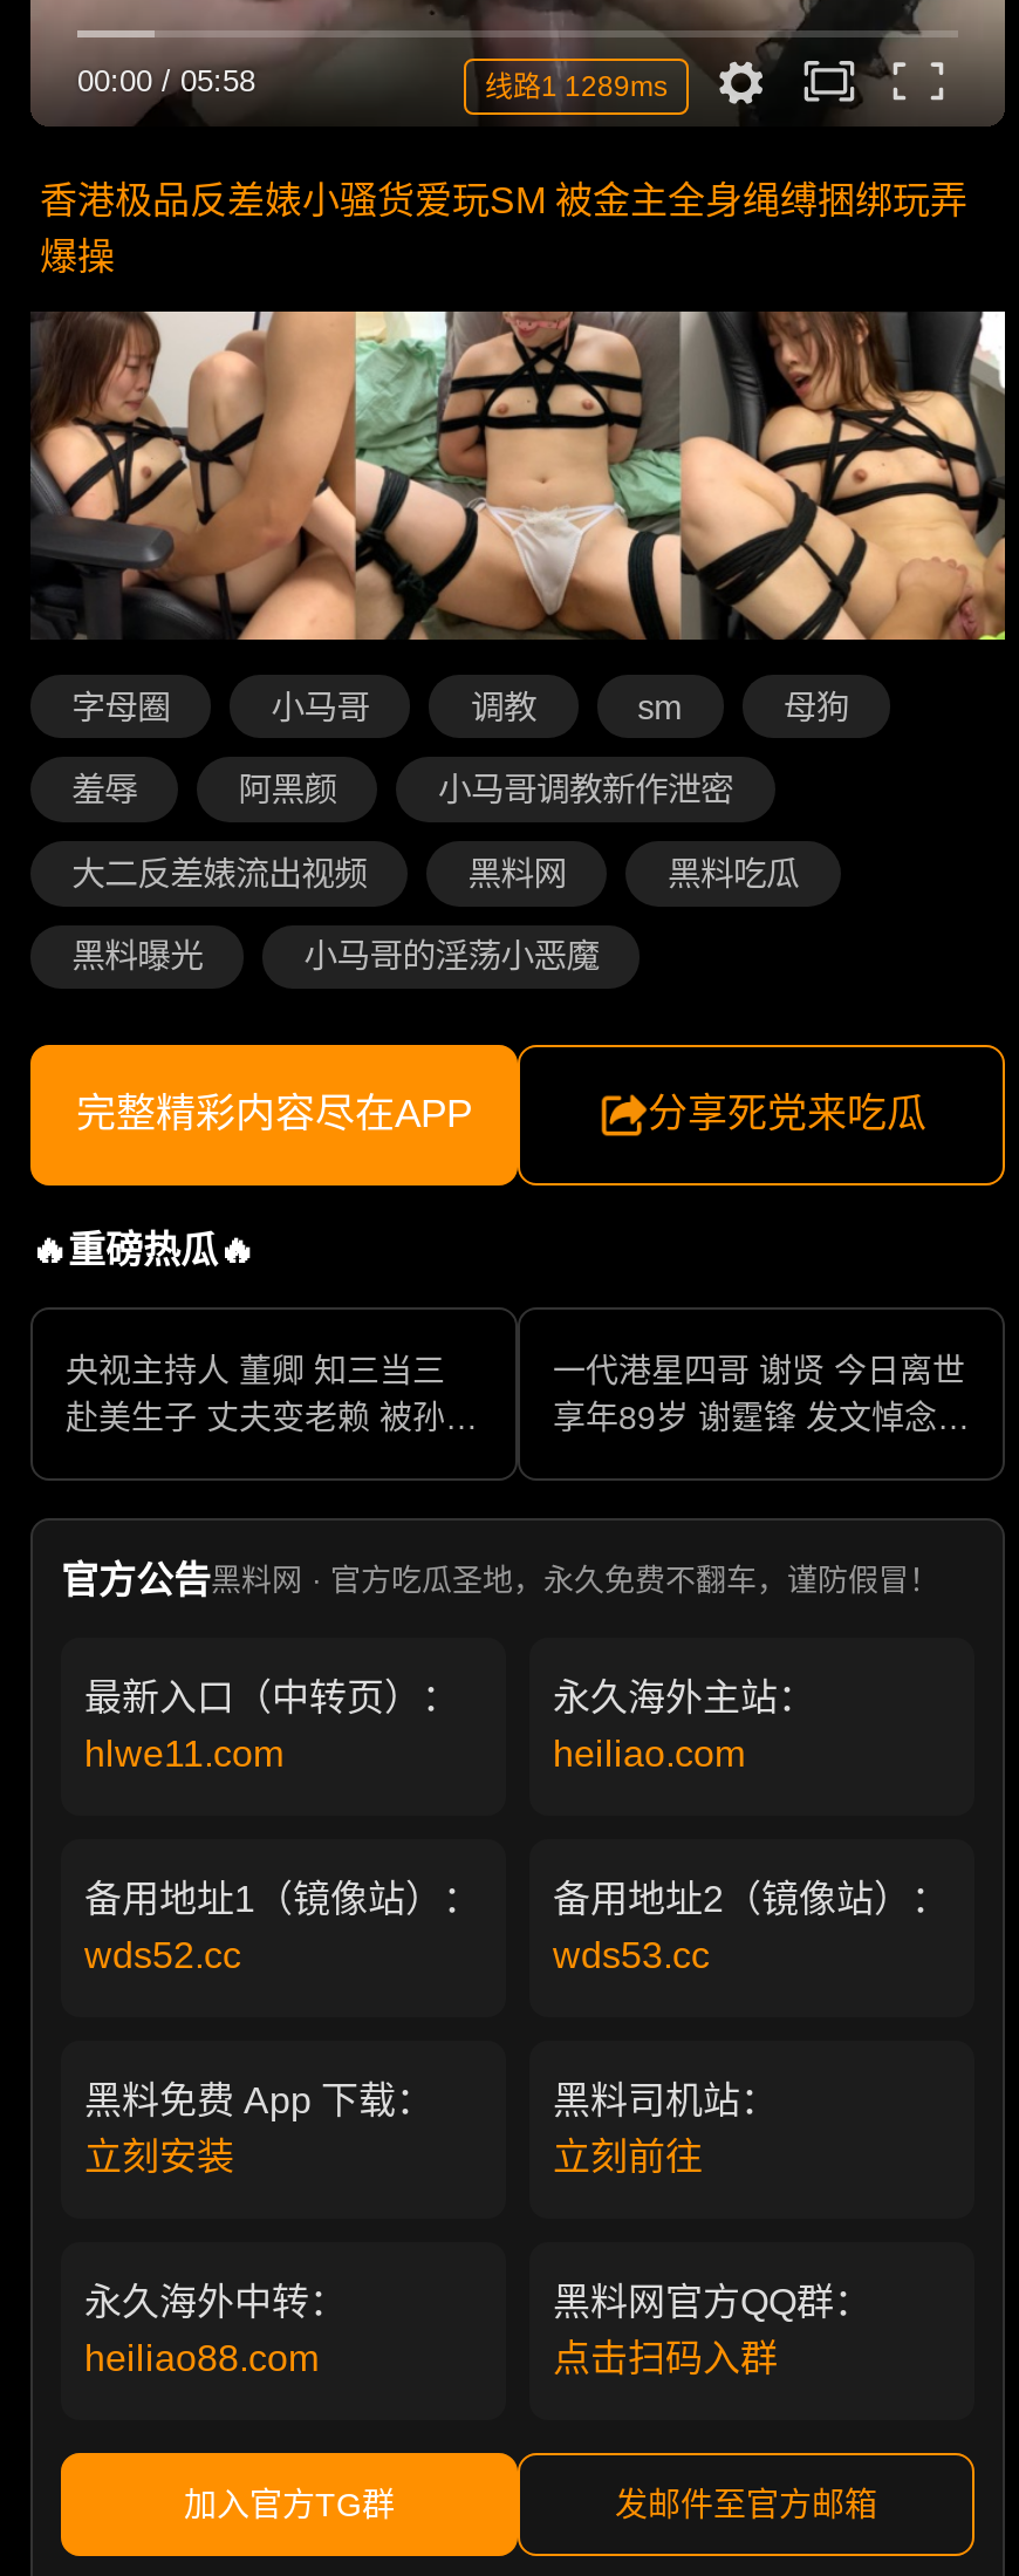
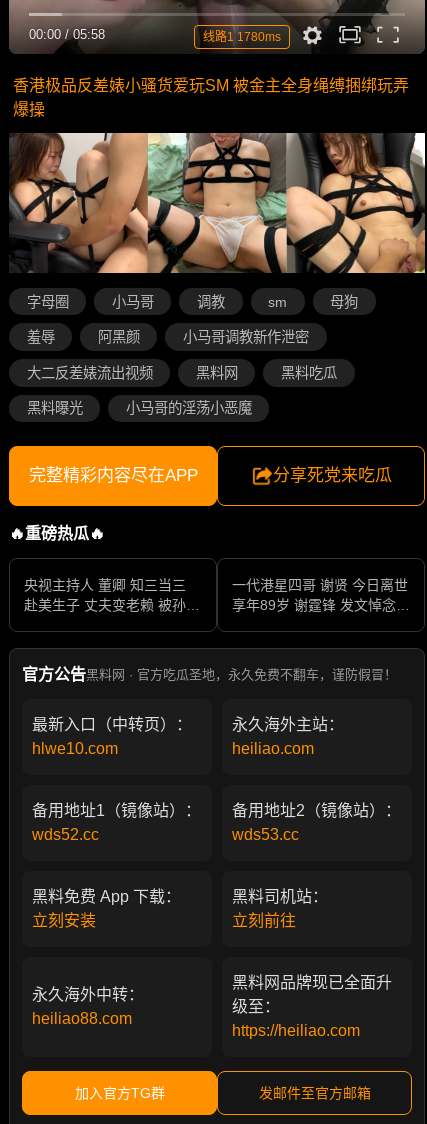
- 线路1 1289ms
+ 线路1 1780ms

- hlwe11.com
+ hlwe10.com

- 黑料网官方QQ群：
- 点击扫码入群
+ 黑料网品牌现已全面升
+ 级至：
+ https://heiliao.com
